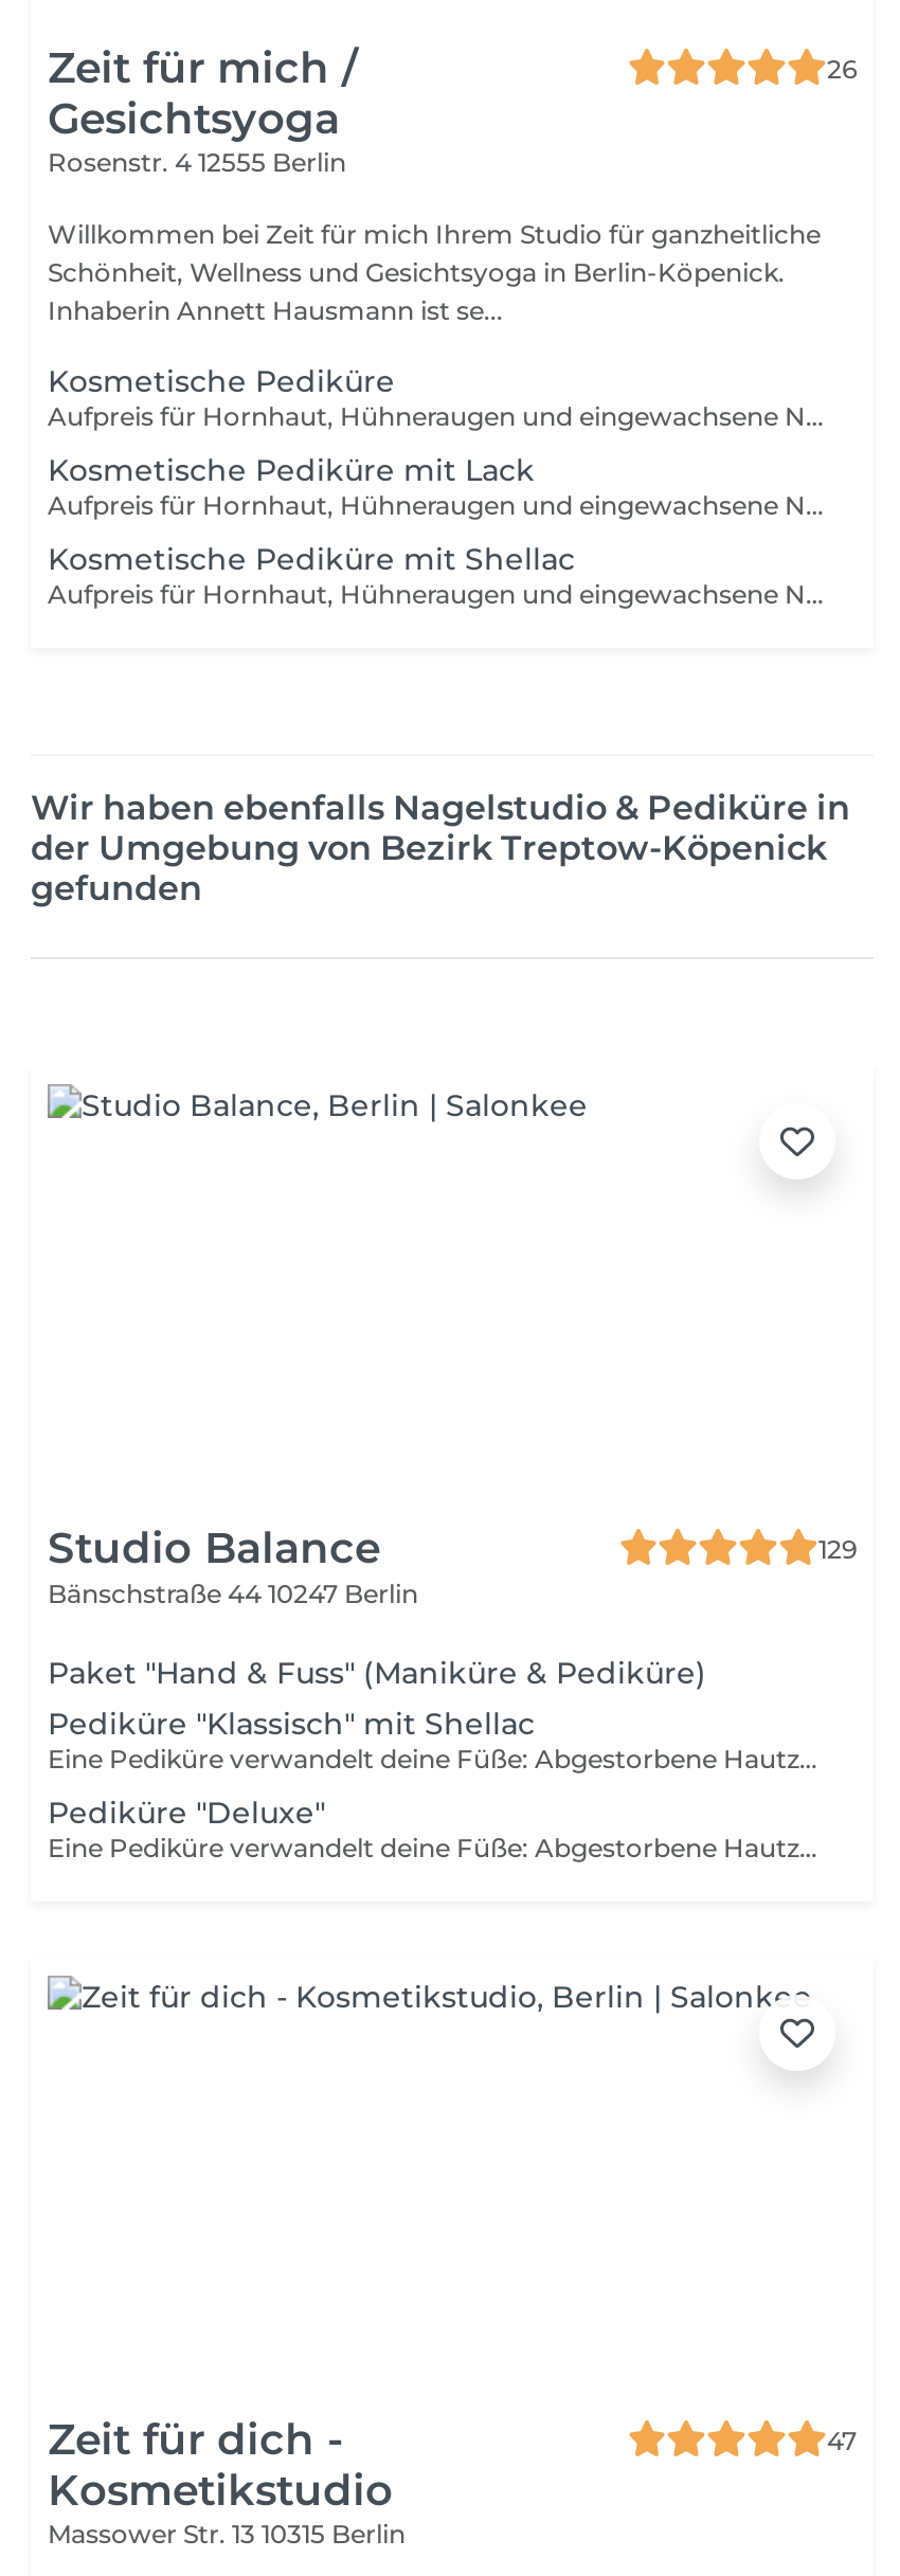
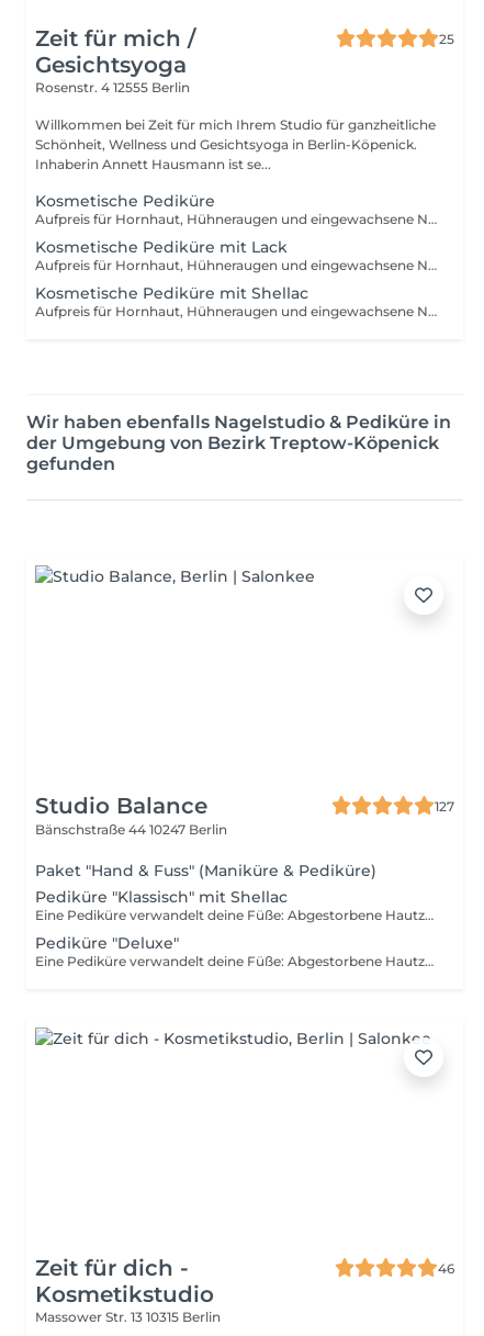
- 26
+ 25

- 129
+ 127

- 47
+ 46
